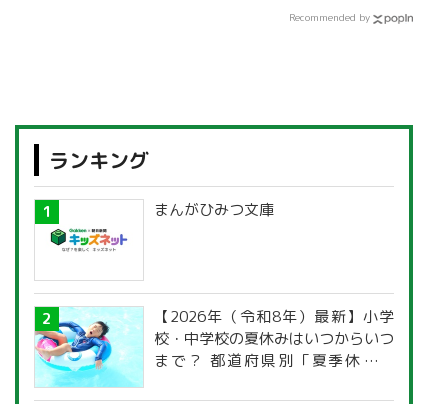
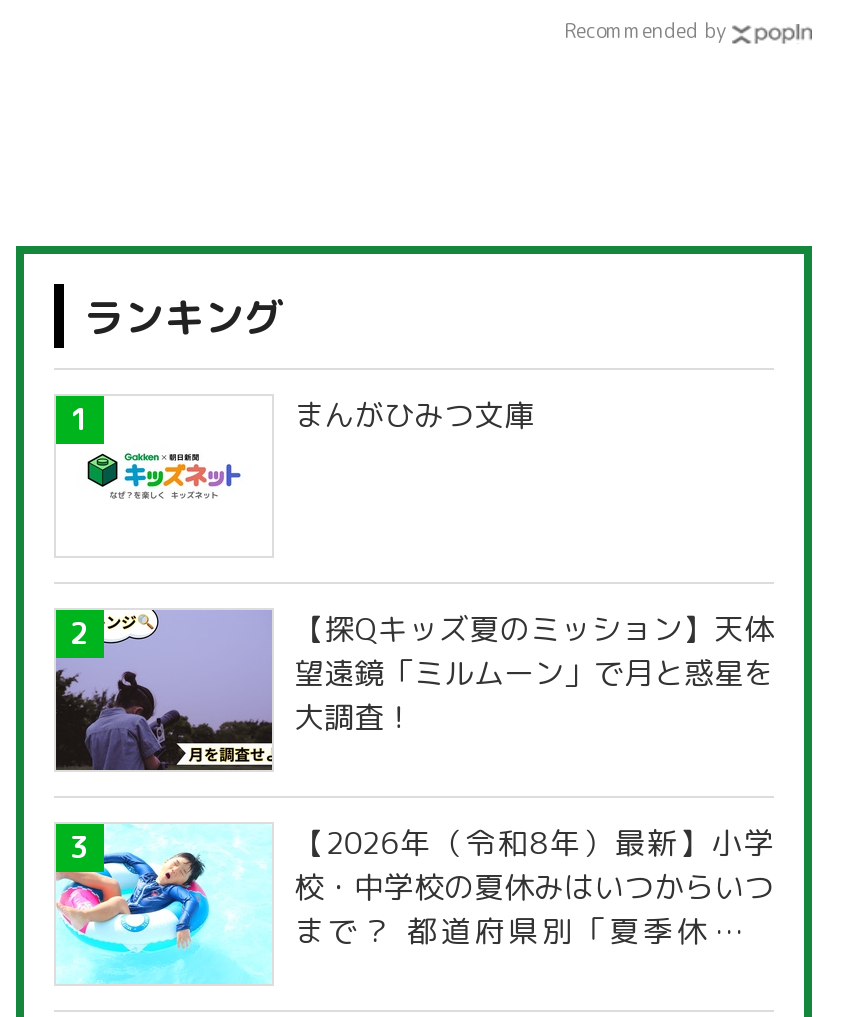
+ [image]
+ 【探Qキッズ夏のミッション】天体
+ 望遠鏡「ミルムーン」で月と惑星を
+ 大調査！
